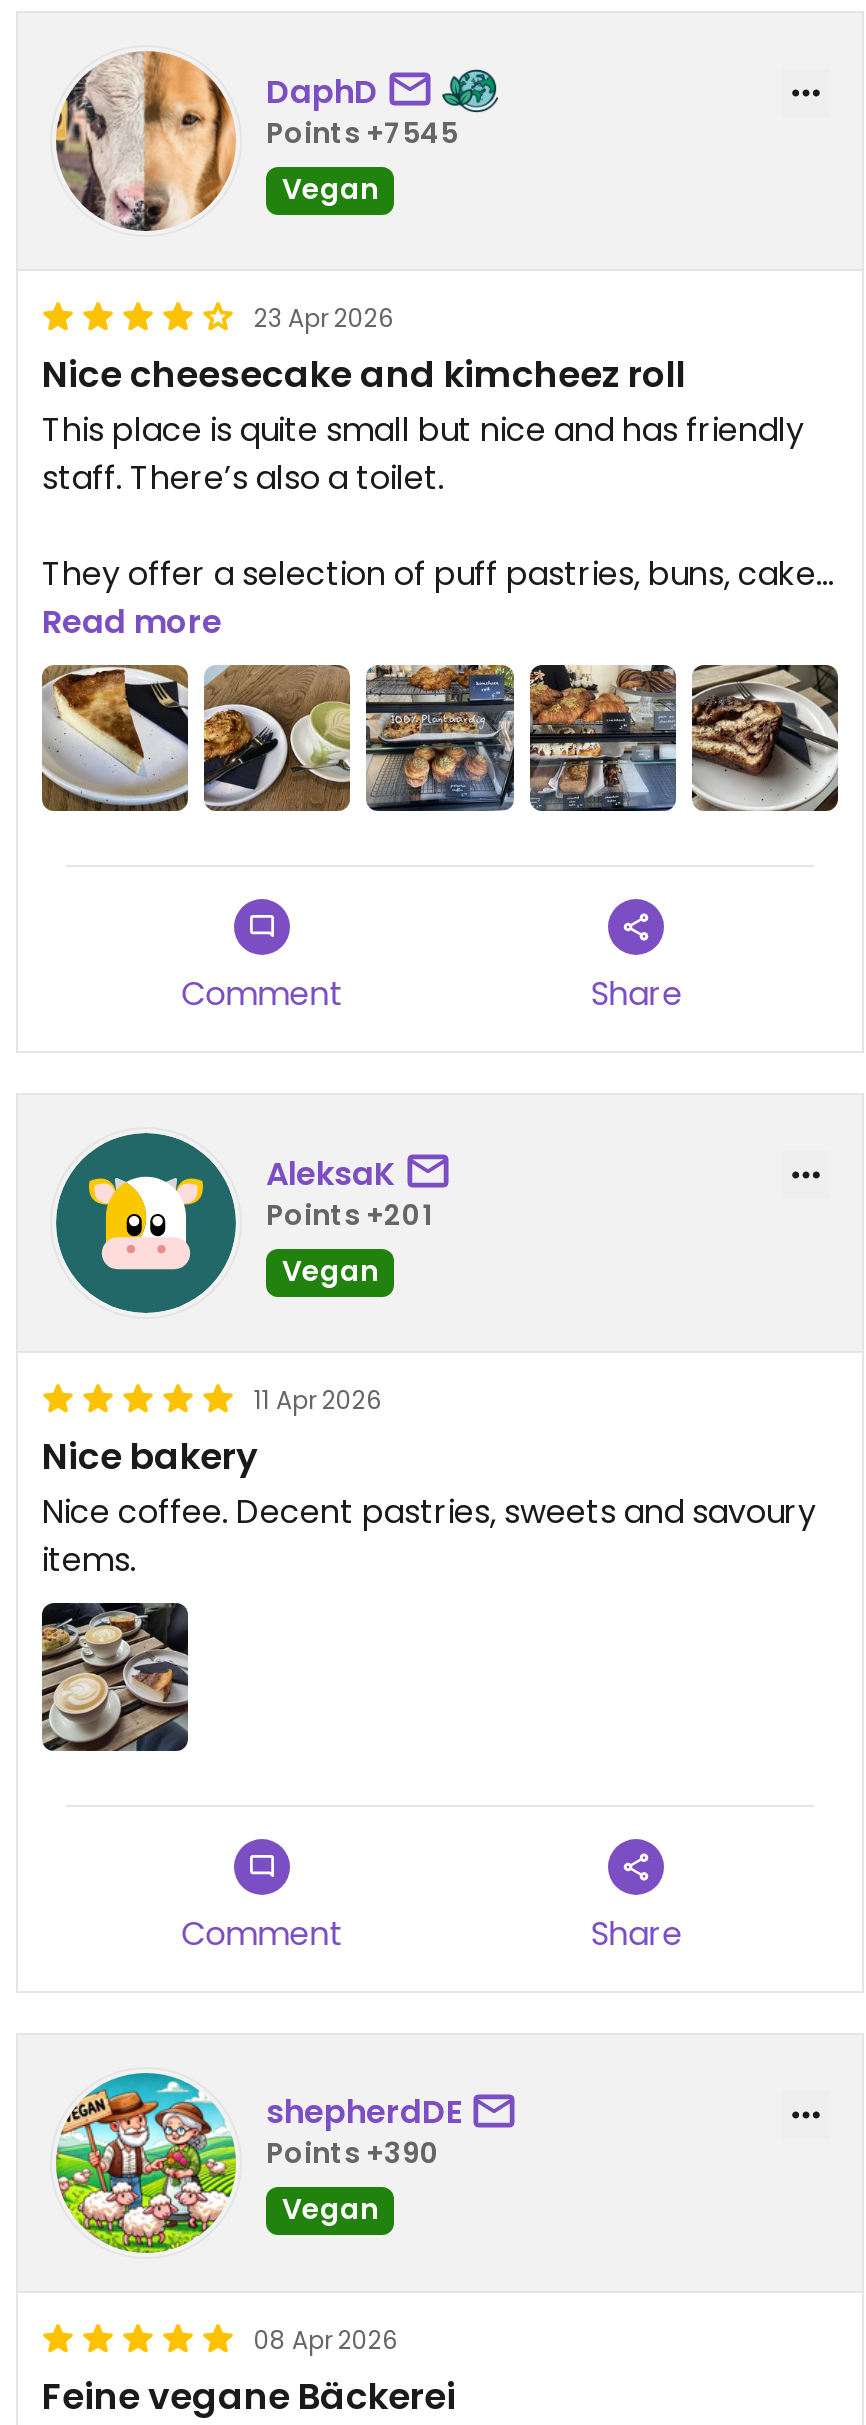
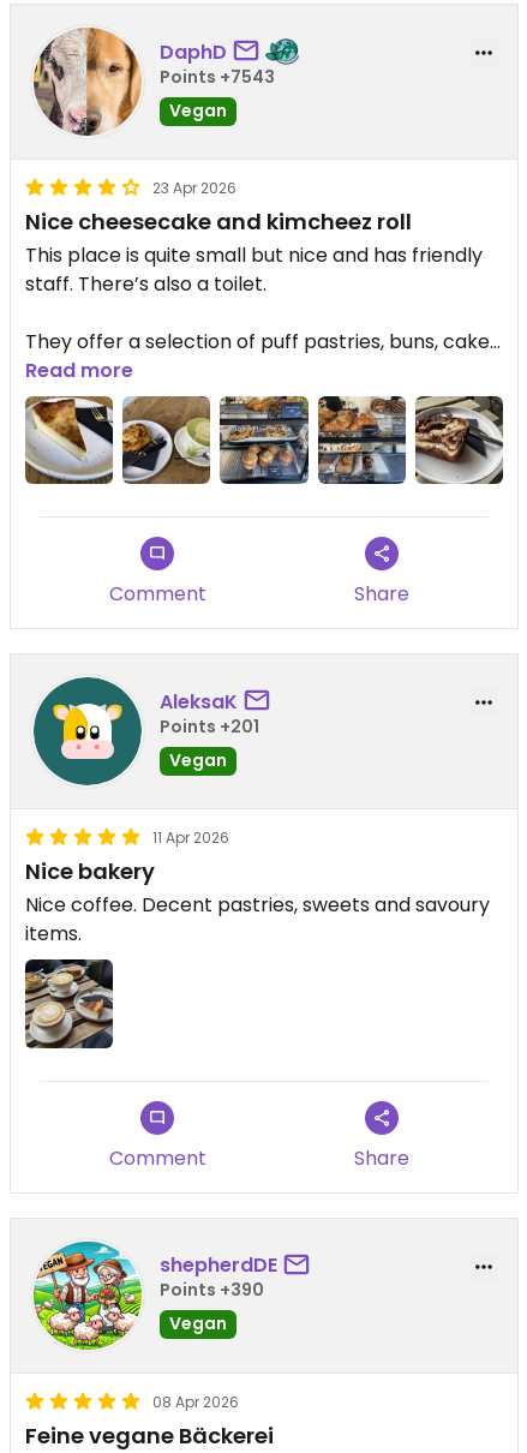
- Points +7545
+ Points +7543
